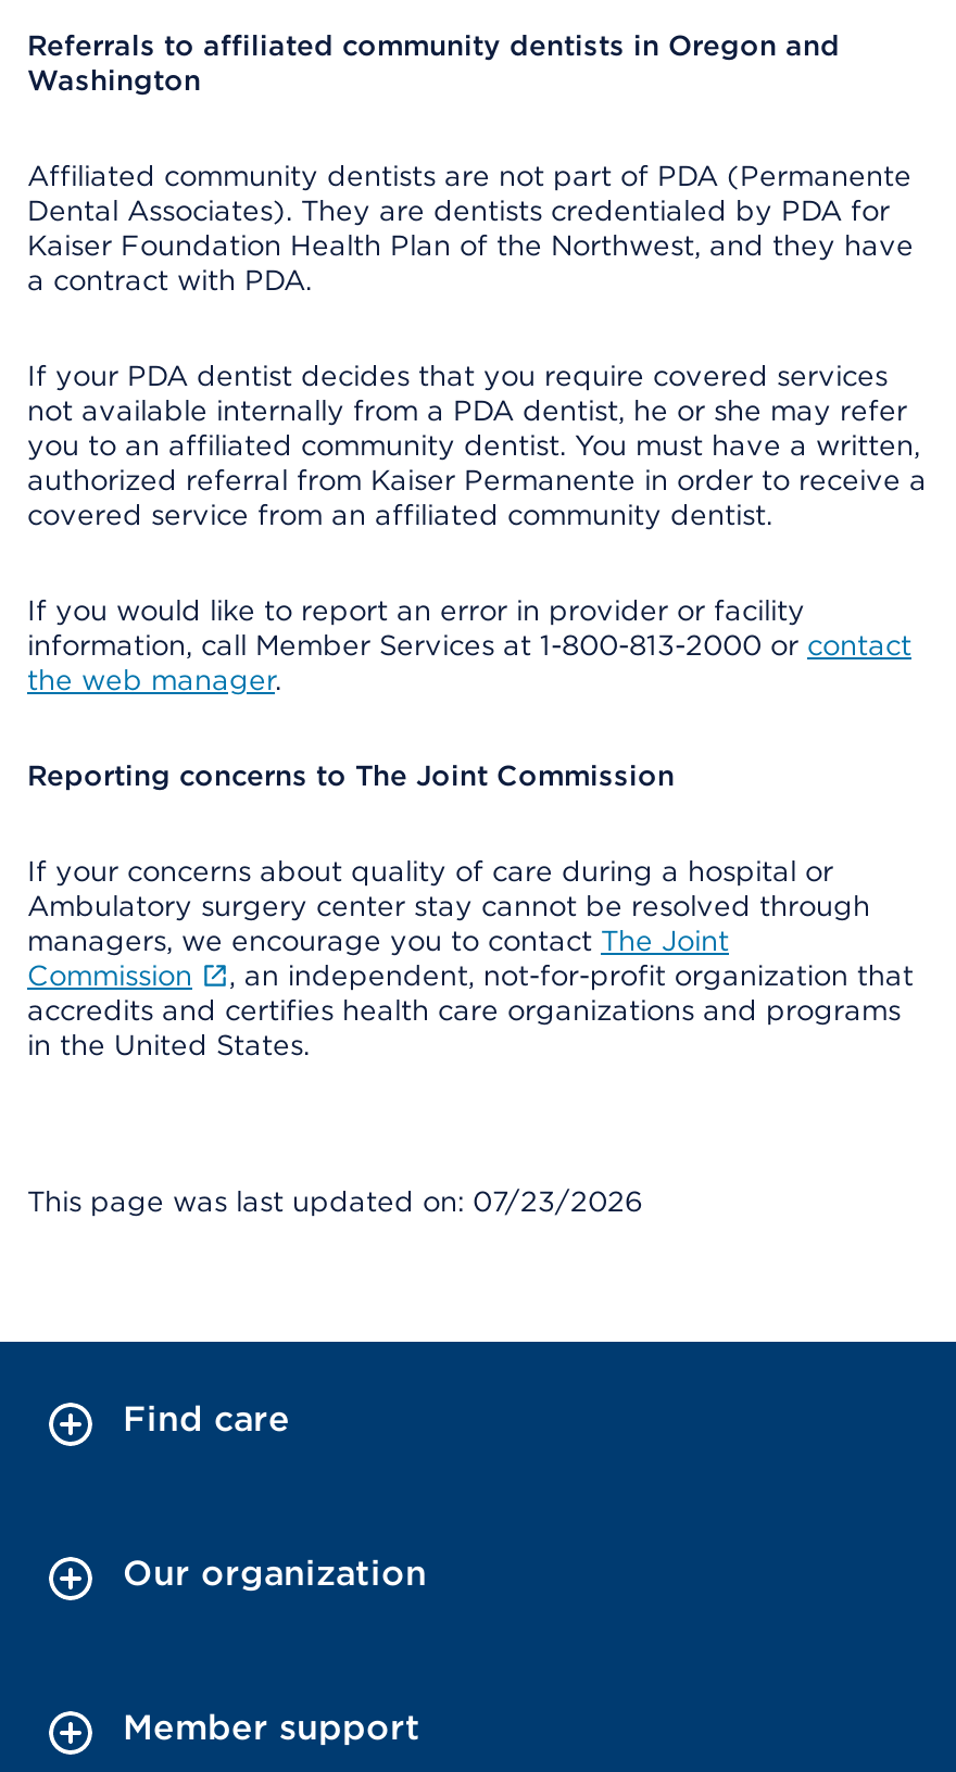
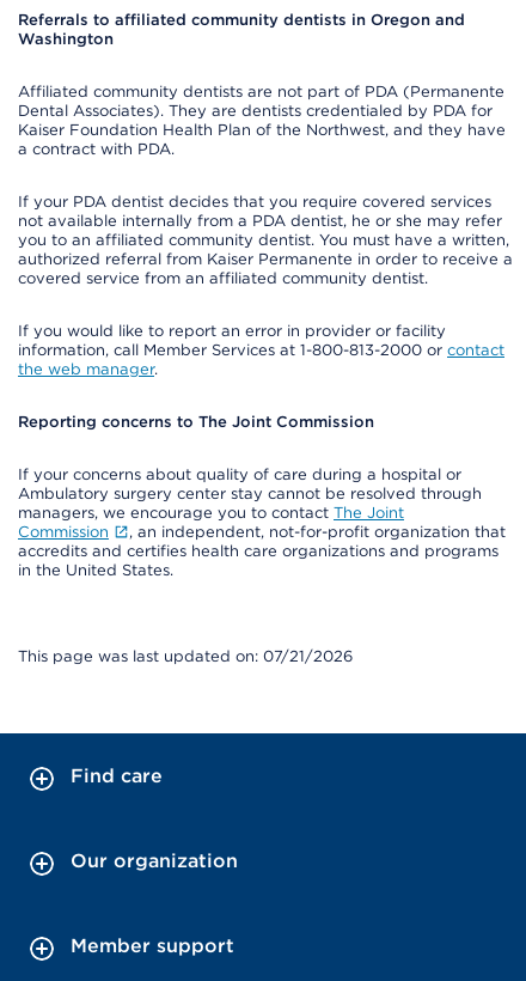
- This page was last updated on: 07/23/2026
+ This page was last updated on: 07/21/2026
